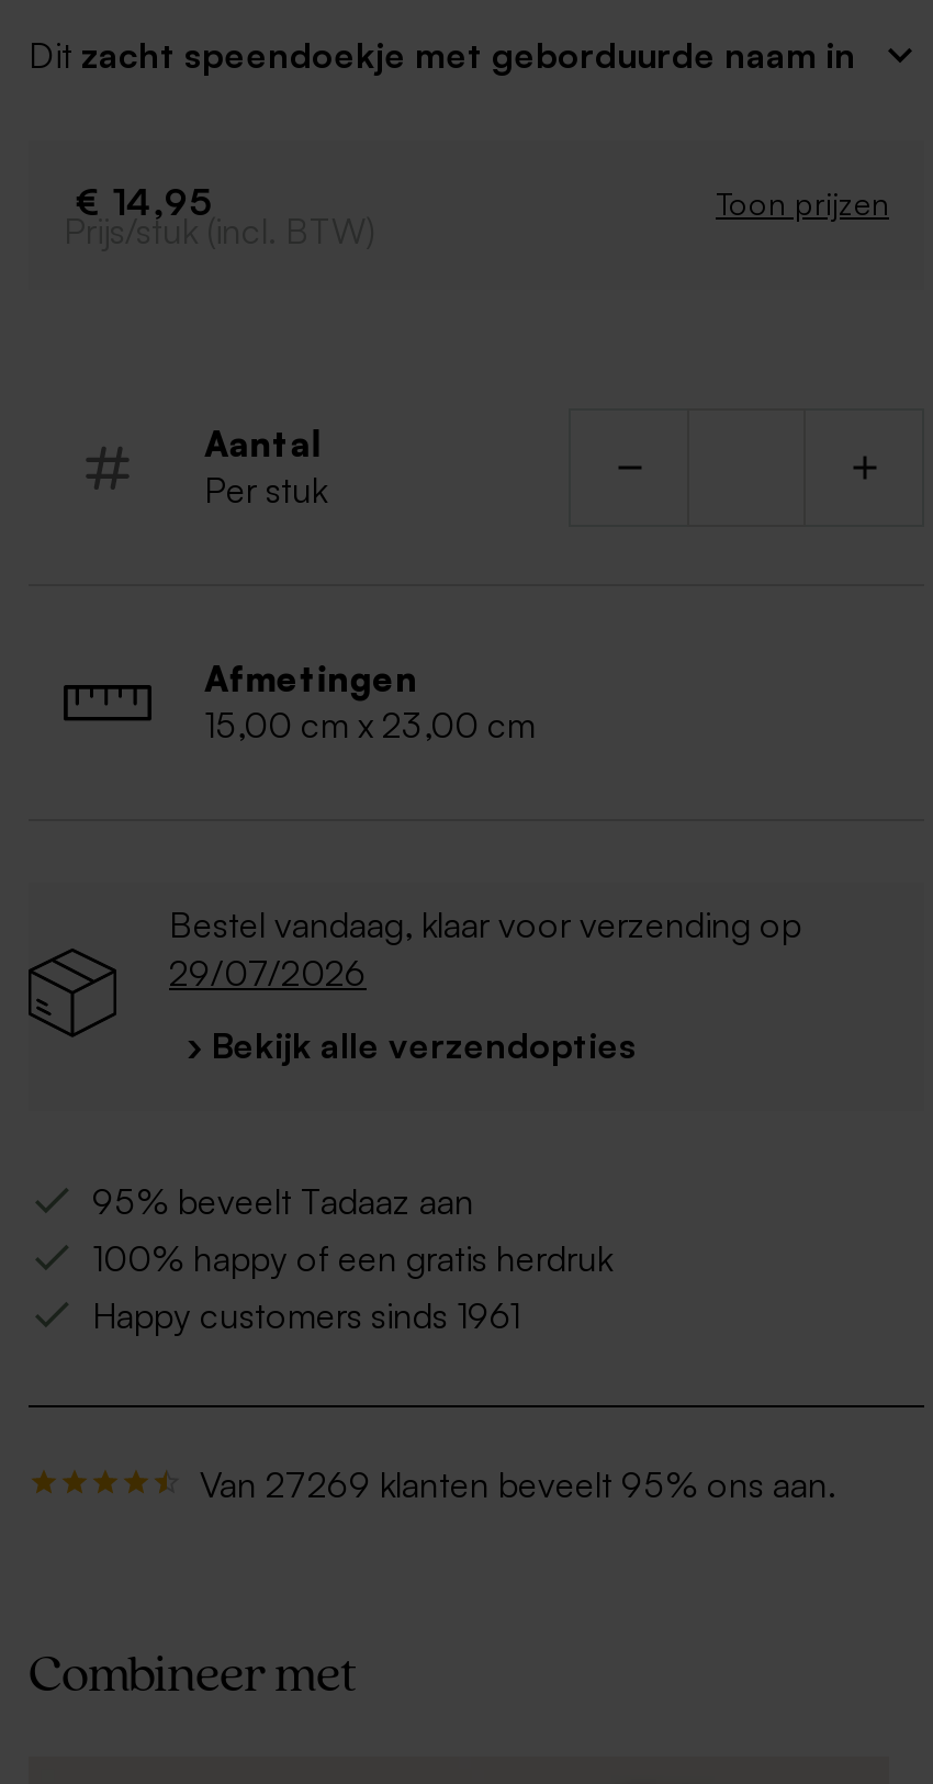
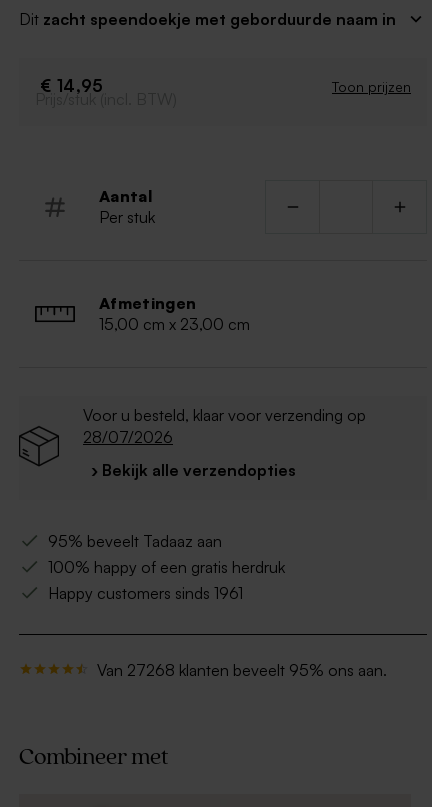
- Bestel vandaag, klaar voor verzending op
- 29/07/2026
+ Voor u besteld, klaar voor verzending op
+ 28/07/2026

- Van 27269 klanten beveelt 95% ons aan.
+ Van 27268 klanten beveelt 95% ons aan.
